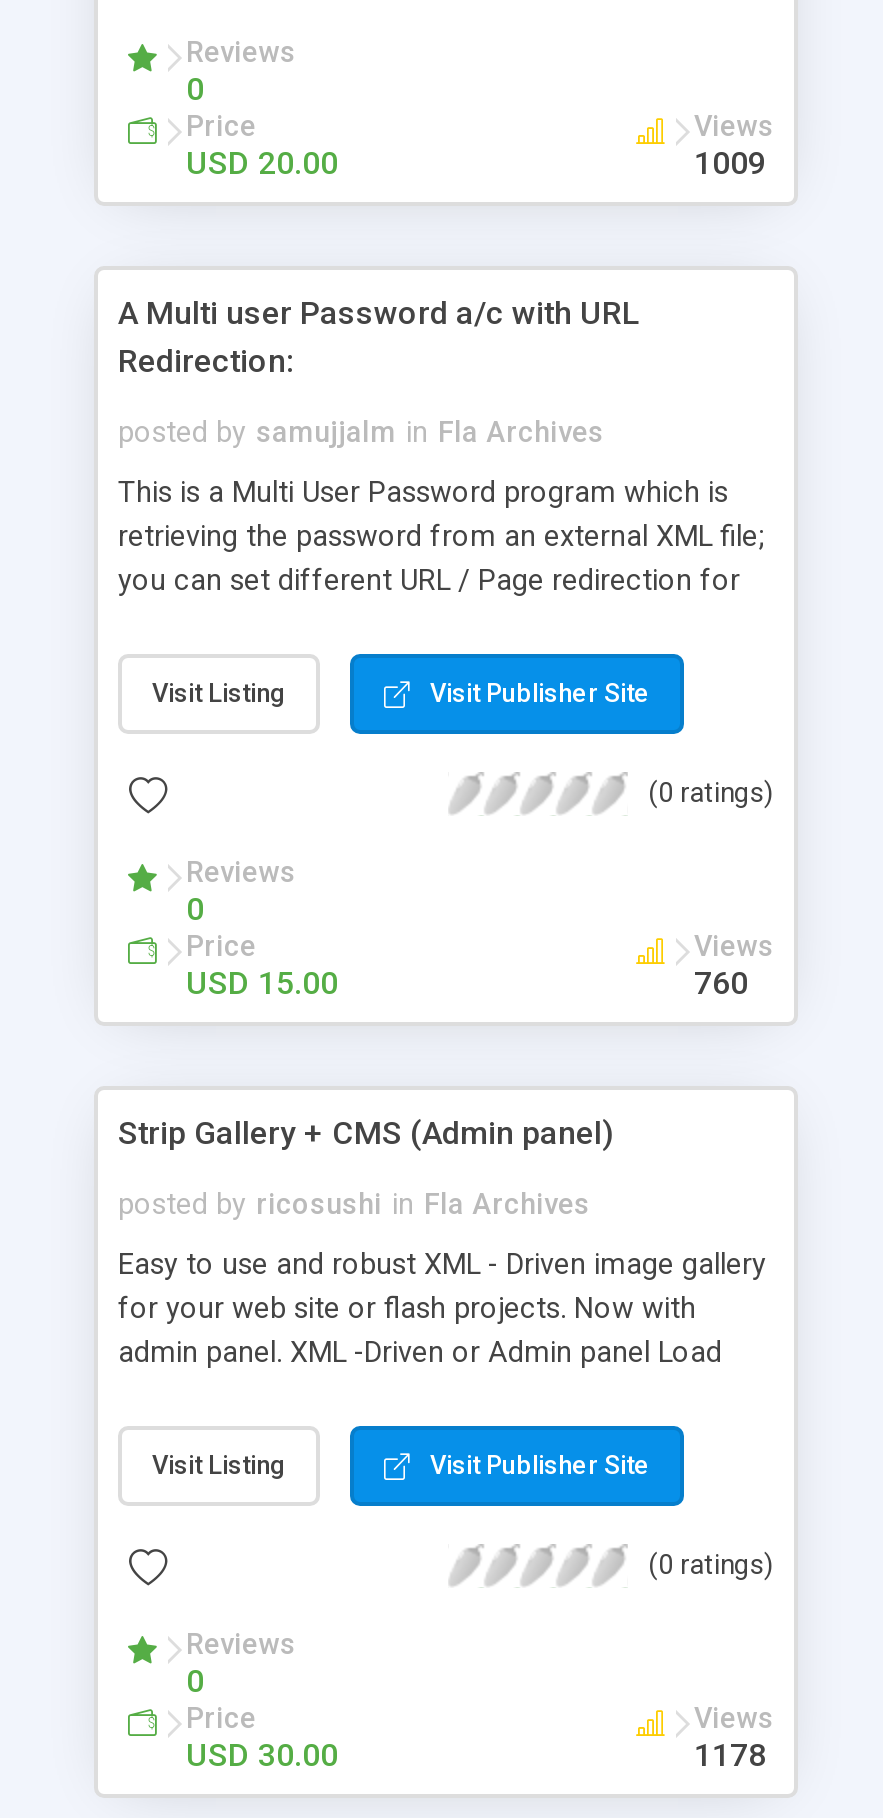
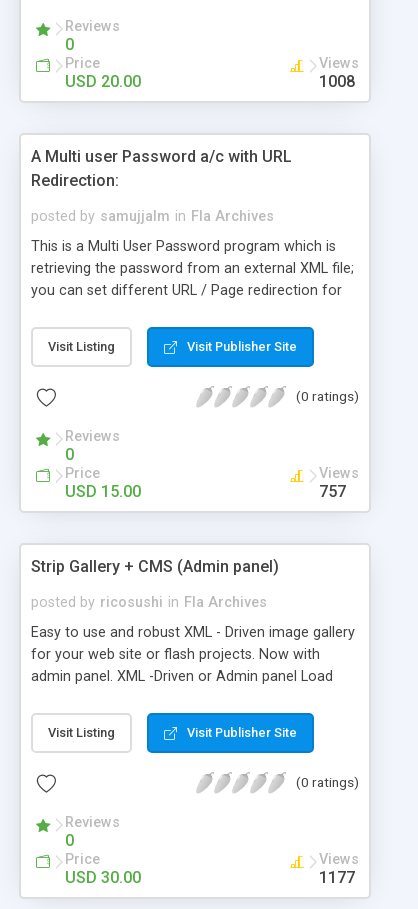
- 1009
+ 1008

- 760
+ 757

- 1178
+ 1177
